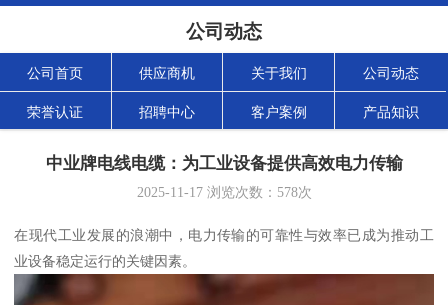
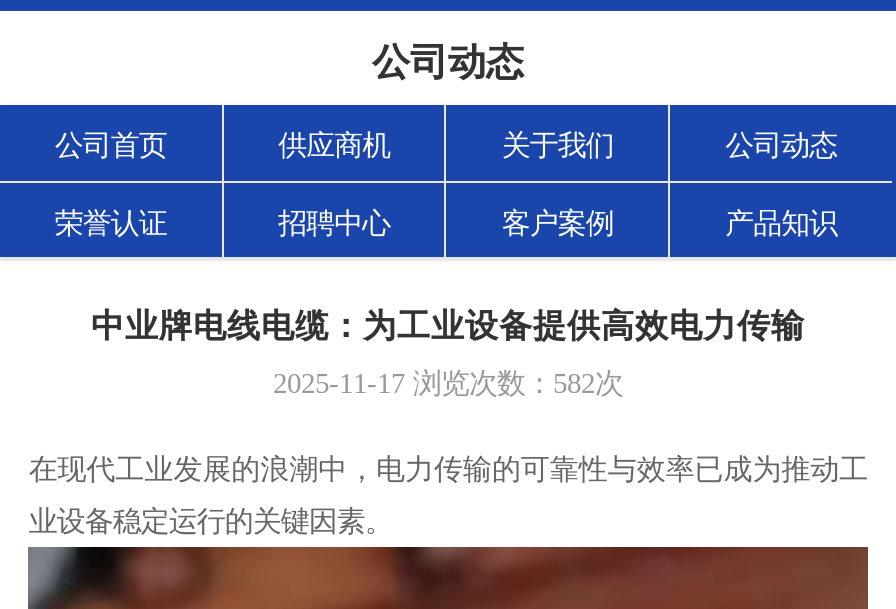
- 2025-11-17浏览次数：578次
+ 2025-11-17浏览次数：582次
